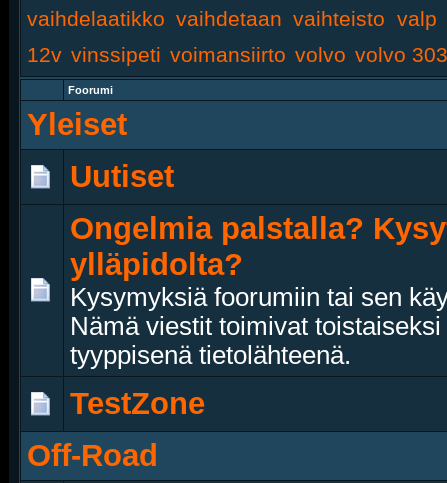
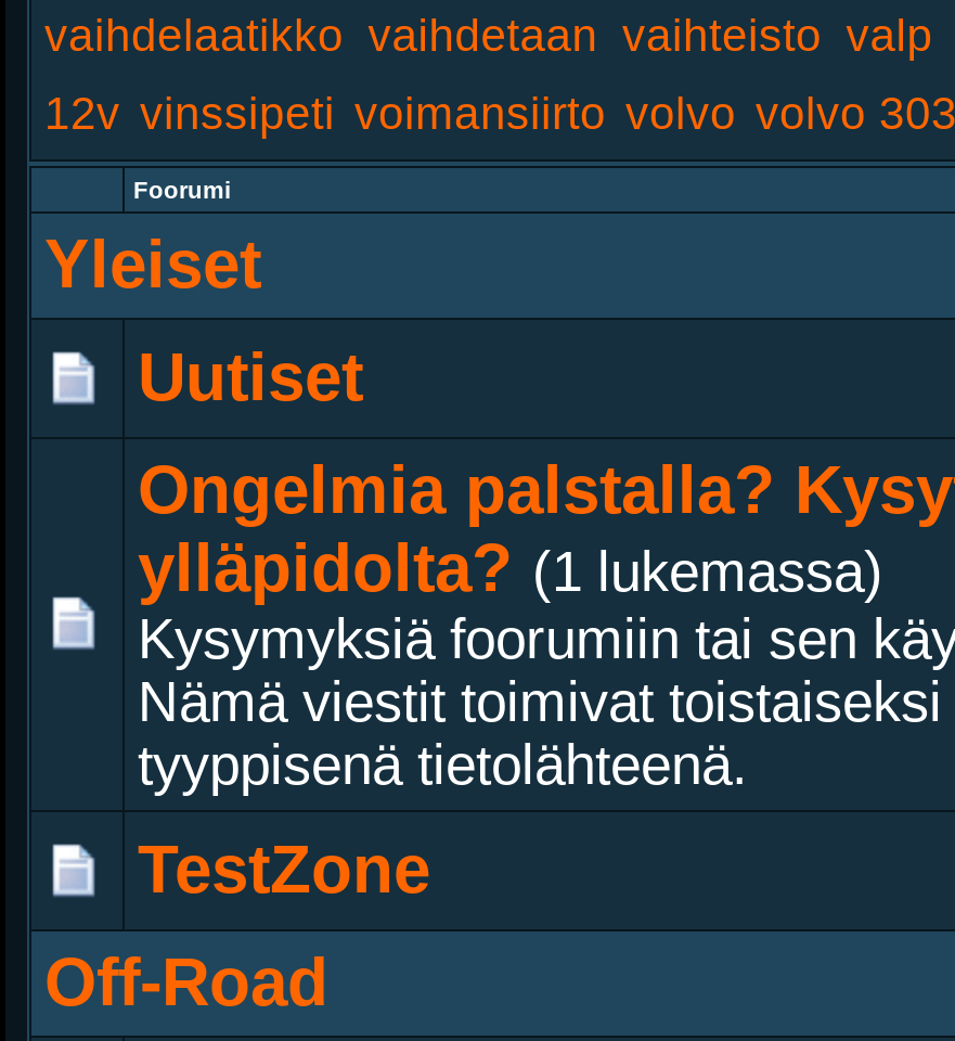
- ylläpidolta?
+ ylläpidolta? (1 lukemassa)
